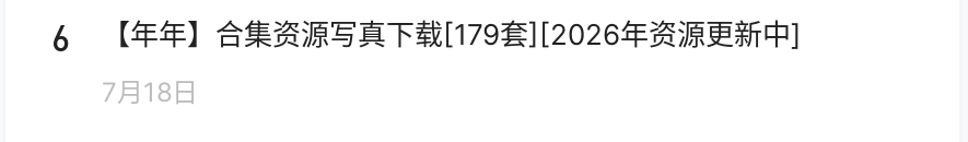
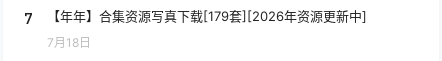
- 6 【年年】合集资源写真下载[179套][2026年资源更新中]
+ 7 【年年】合集资源写真下载[179套][2026年资源更新中]
